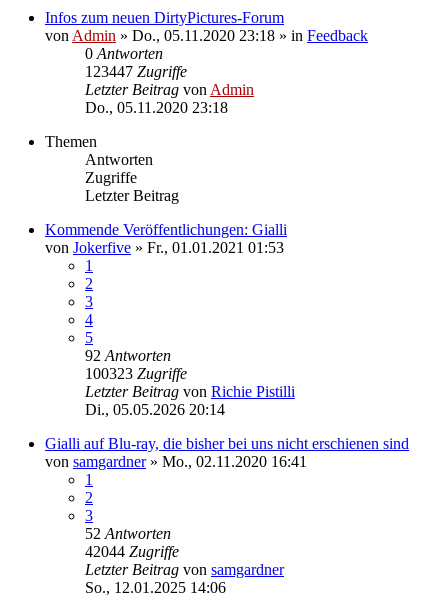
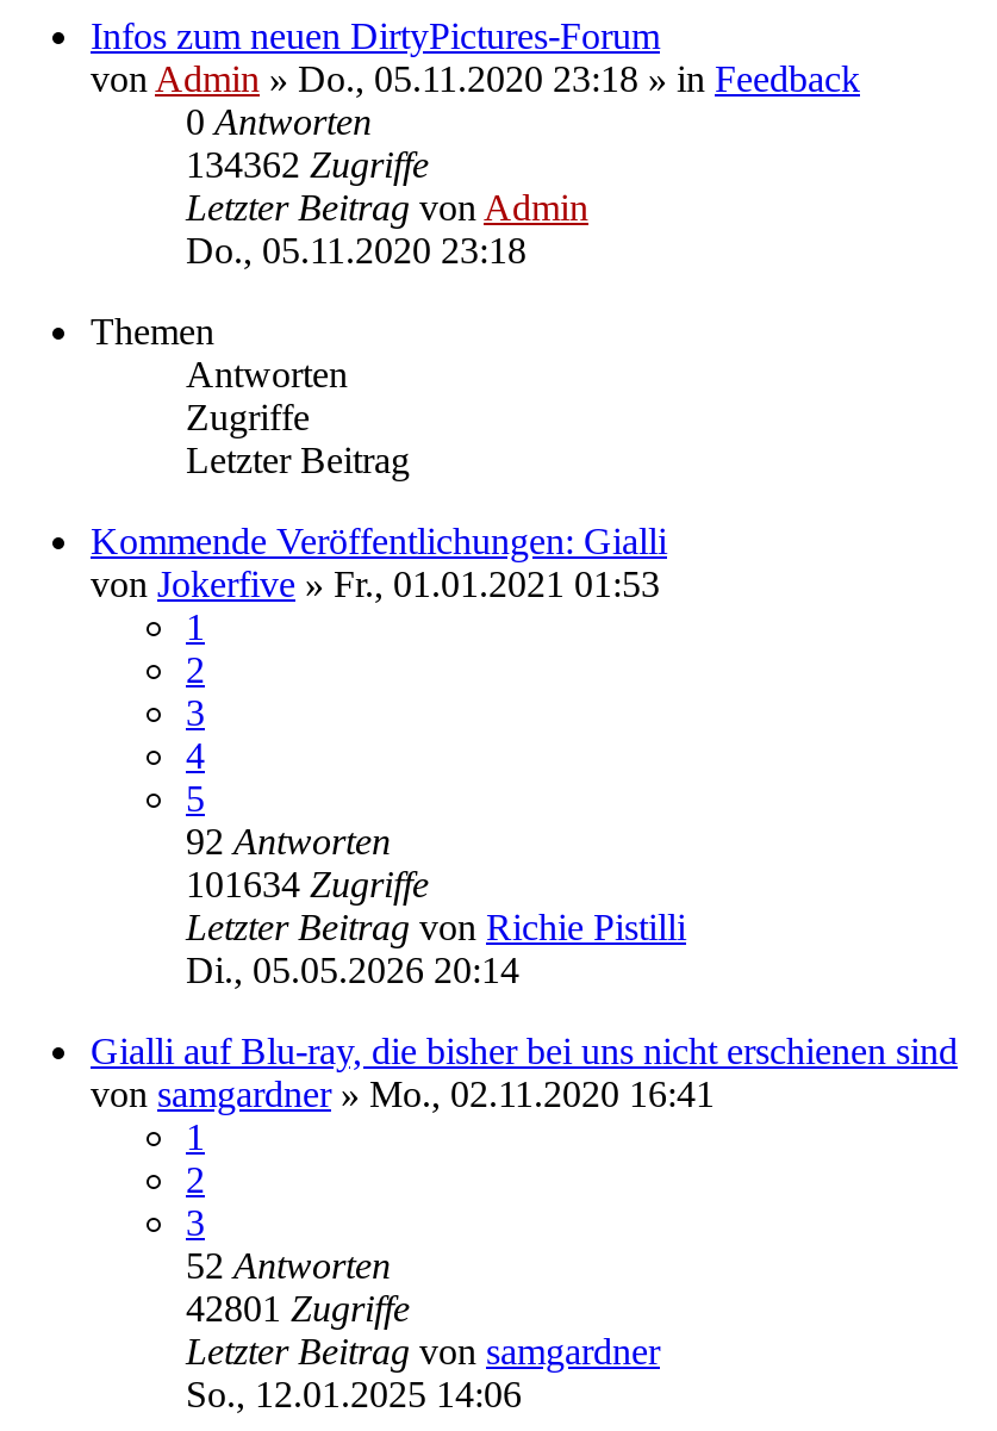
- 123447 Zugriffe
+ 134362 Zugriffe

- 100323 Zugriffe
+ 101634 Zugriffe

- 42044 Zugriffe
+ 42801 Zugriffe
